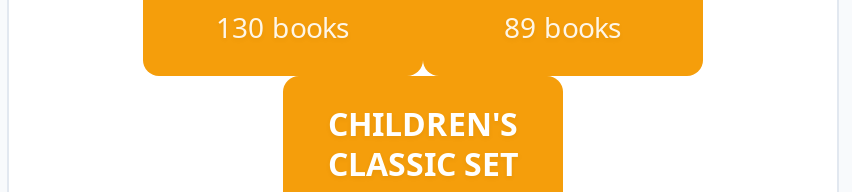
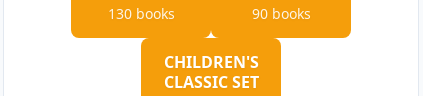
- 89 books
+ 90 books
